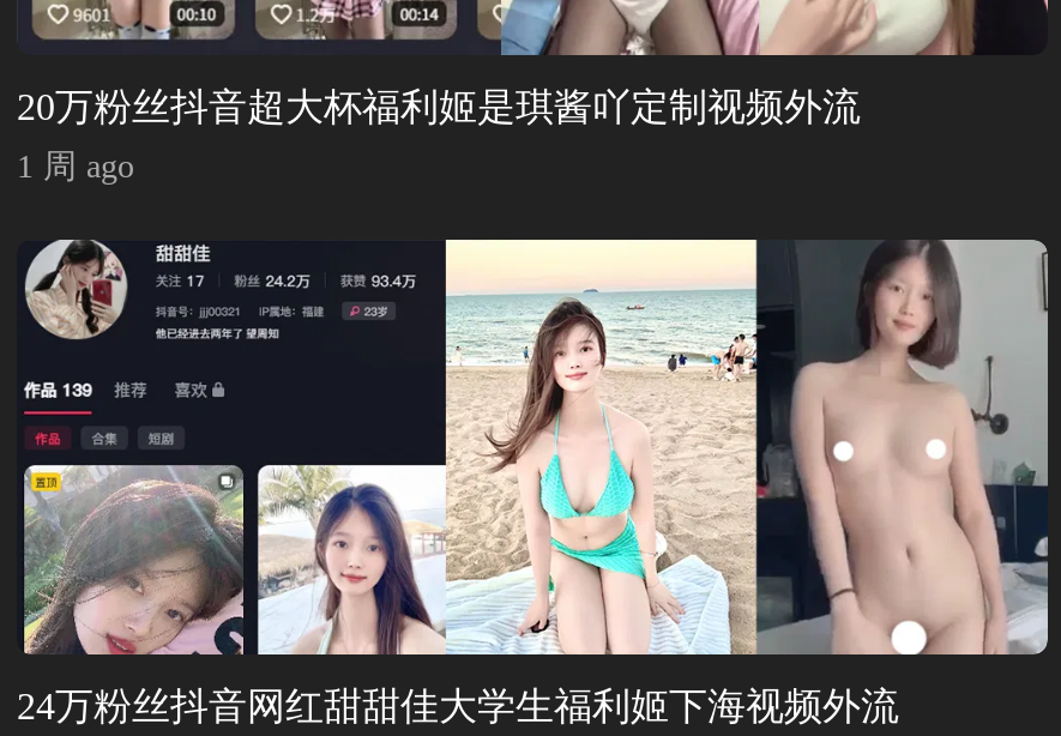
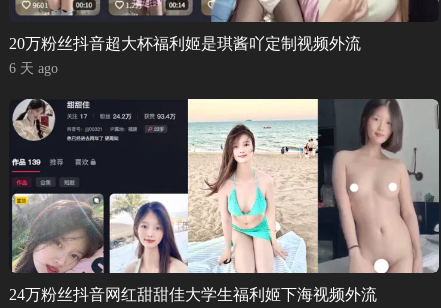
- 1 周 ago
+ 6 天 ago
